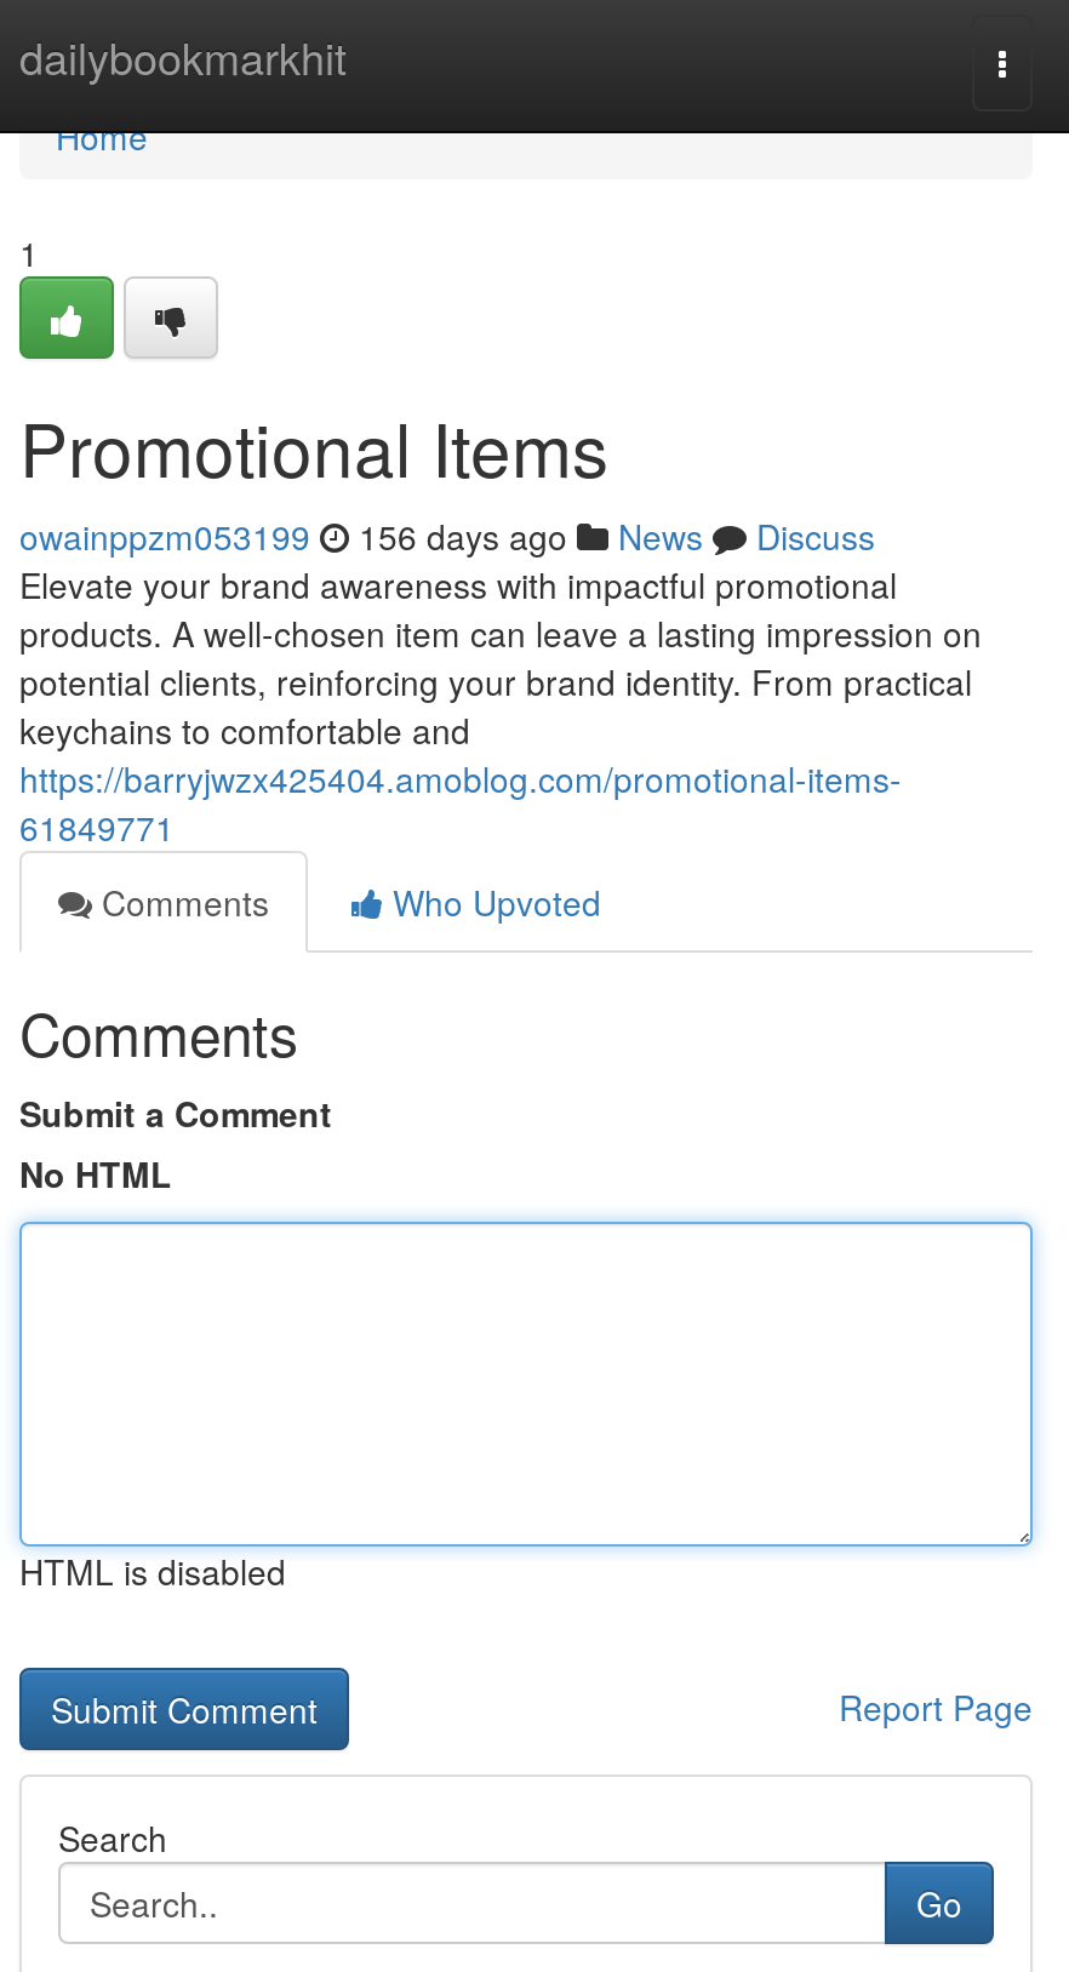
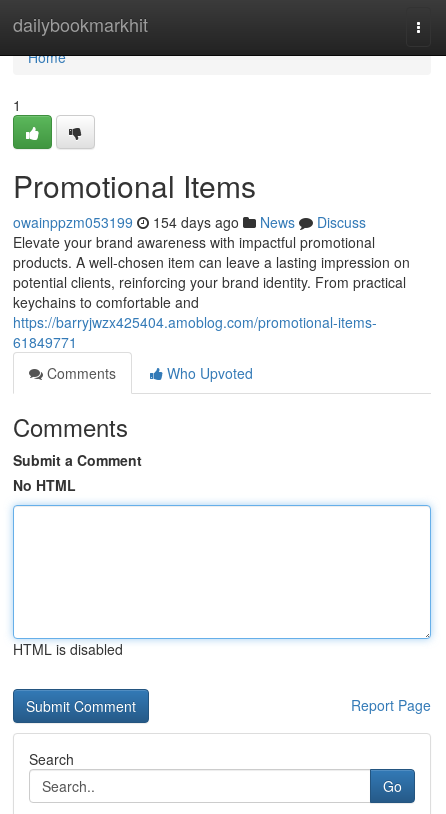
- owainppzm053199 156 days ago News Discuss
+ owainppzm053199 154 days ago News Discuss
